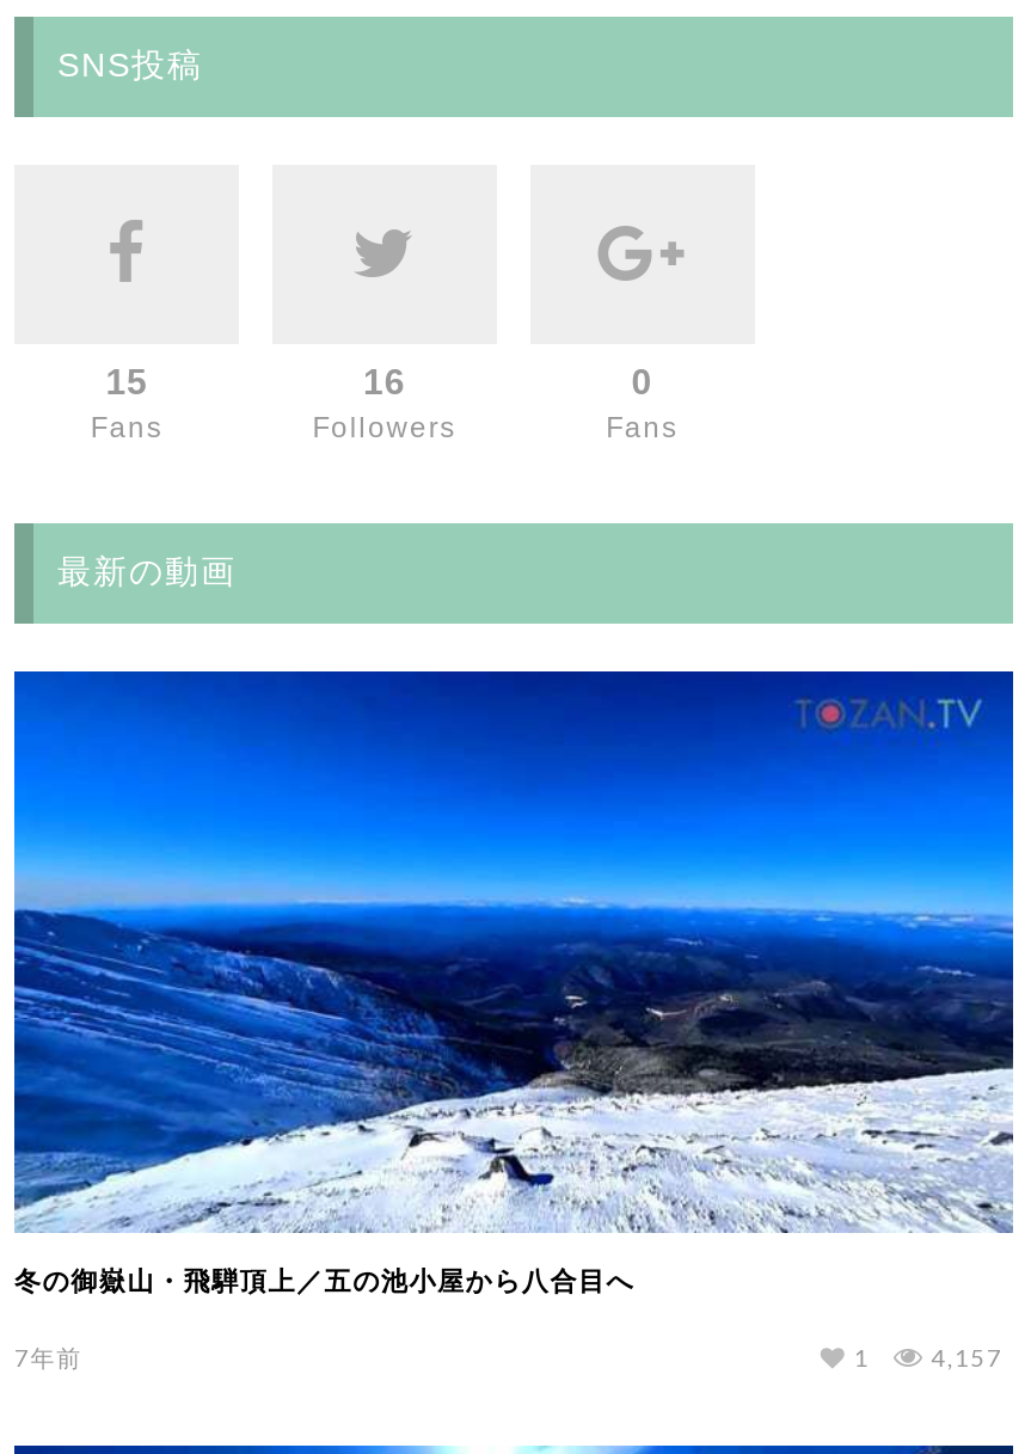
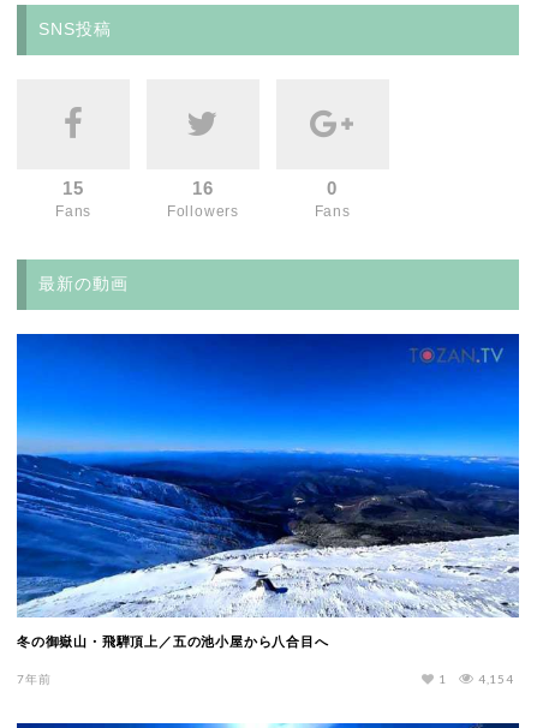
- 4,157
+ 4,154
